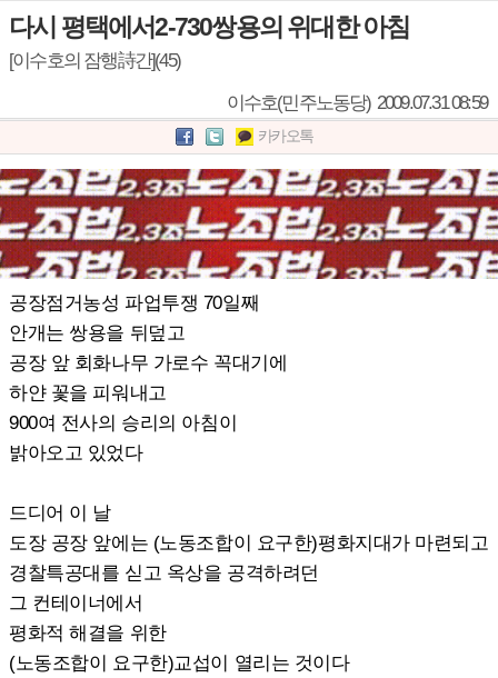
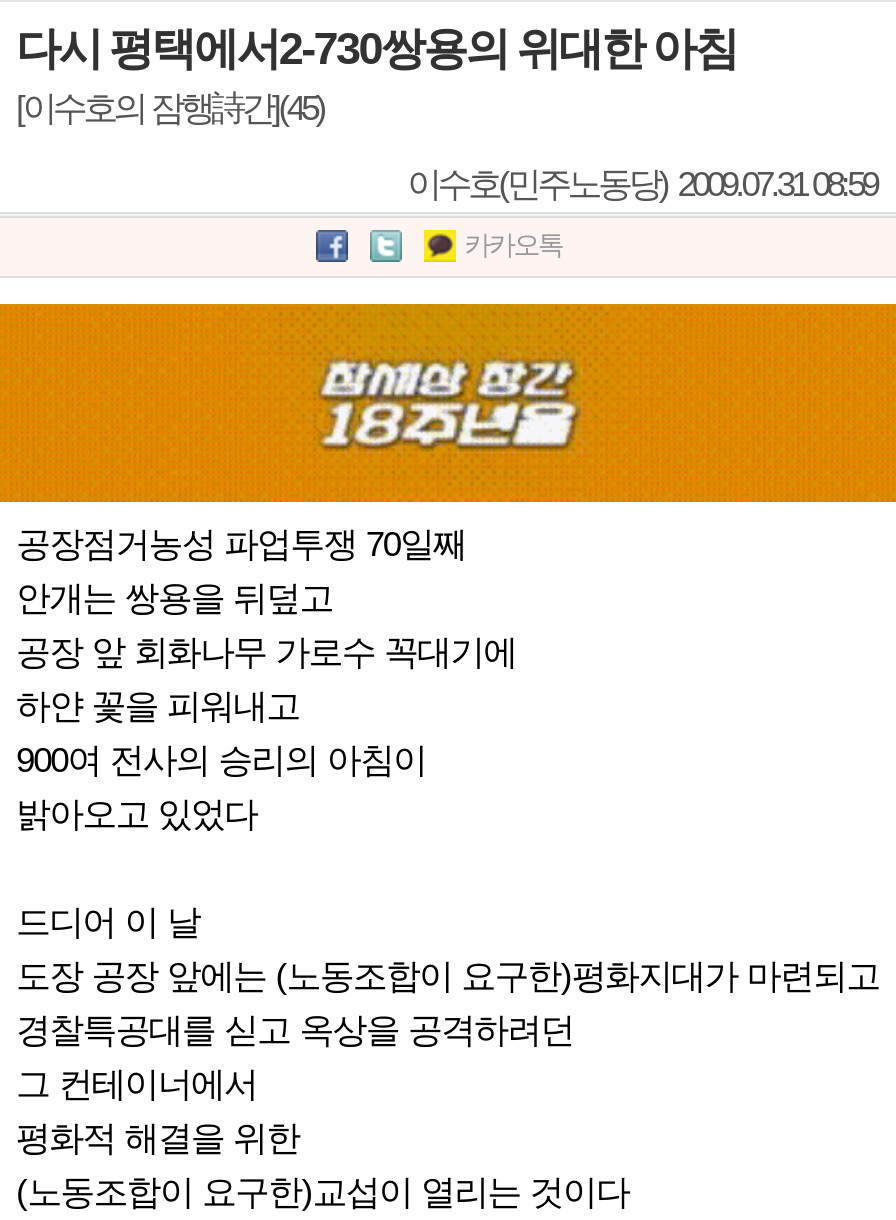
- [image]
+ [image]
